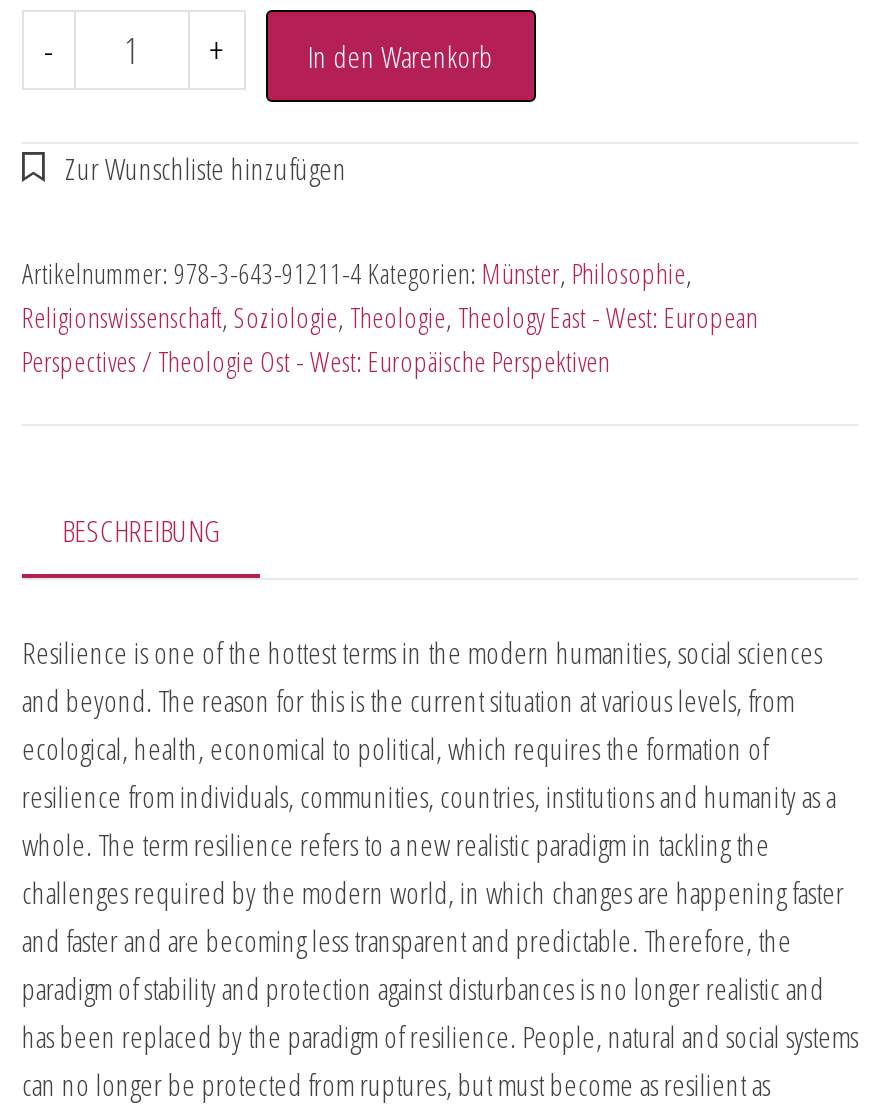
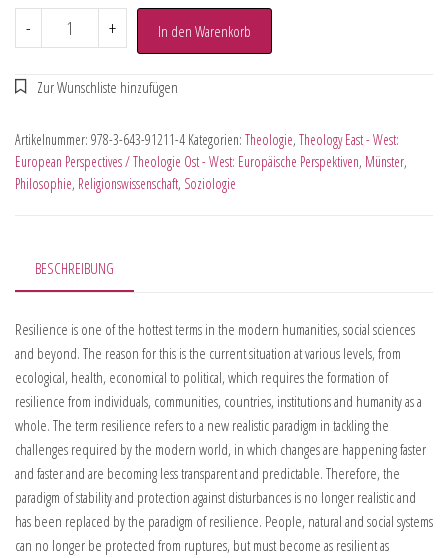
- Artikelnummer: 978-3-643-91211-4 Kategorien: Münster, Philosophie,
- Religionswissenschaft, Soziologie, Theologie, Theology East - West: European
- Perspectives / Theologie Ost - West: Europäische Perspektiven
+ Artikelnummer: 978-3-643-91211-4 Kategorien: Theologie, Theology East - West:
+ European Perspectives / Theologie Ost - West: Europäische Perspektiven, Münster,
+ Philosophie, Religionswissenschaft, Soziologie
